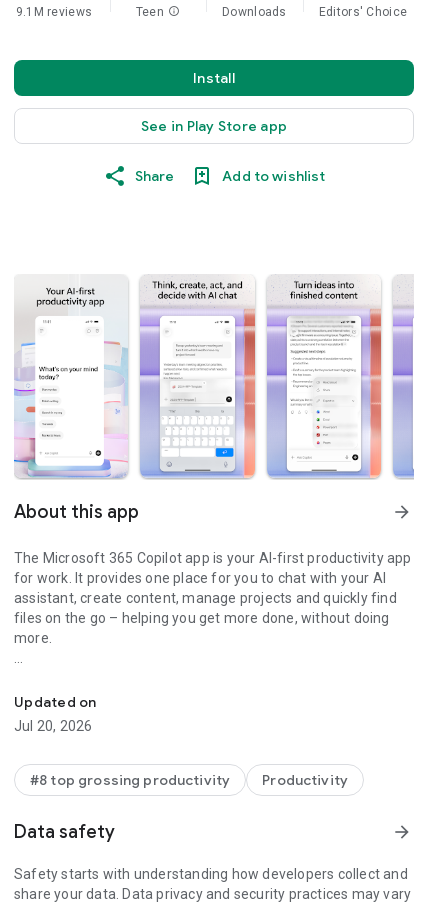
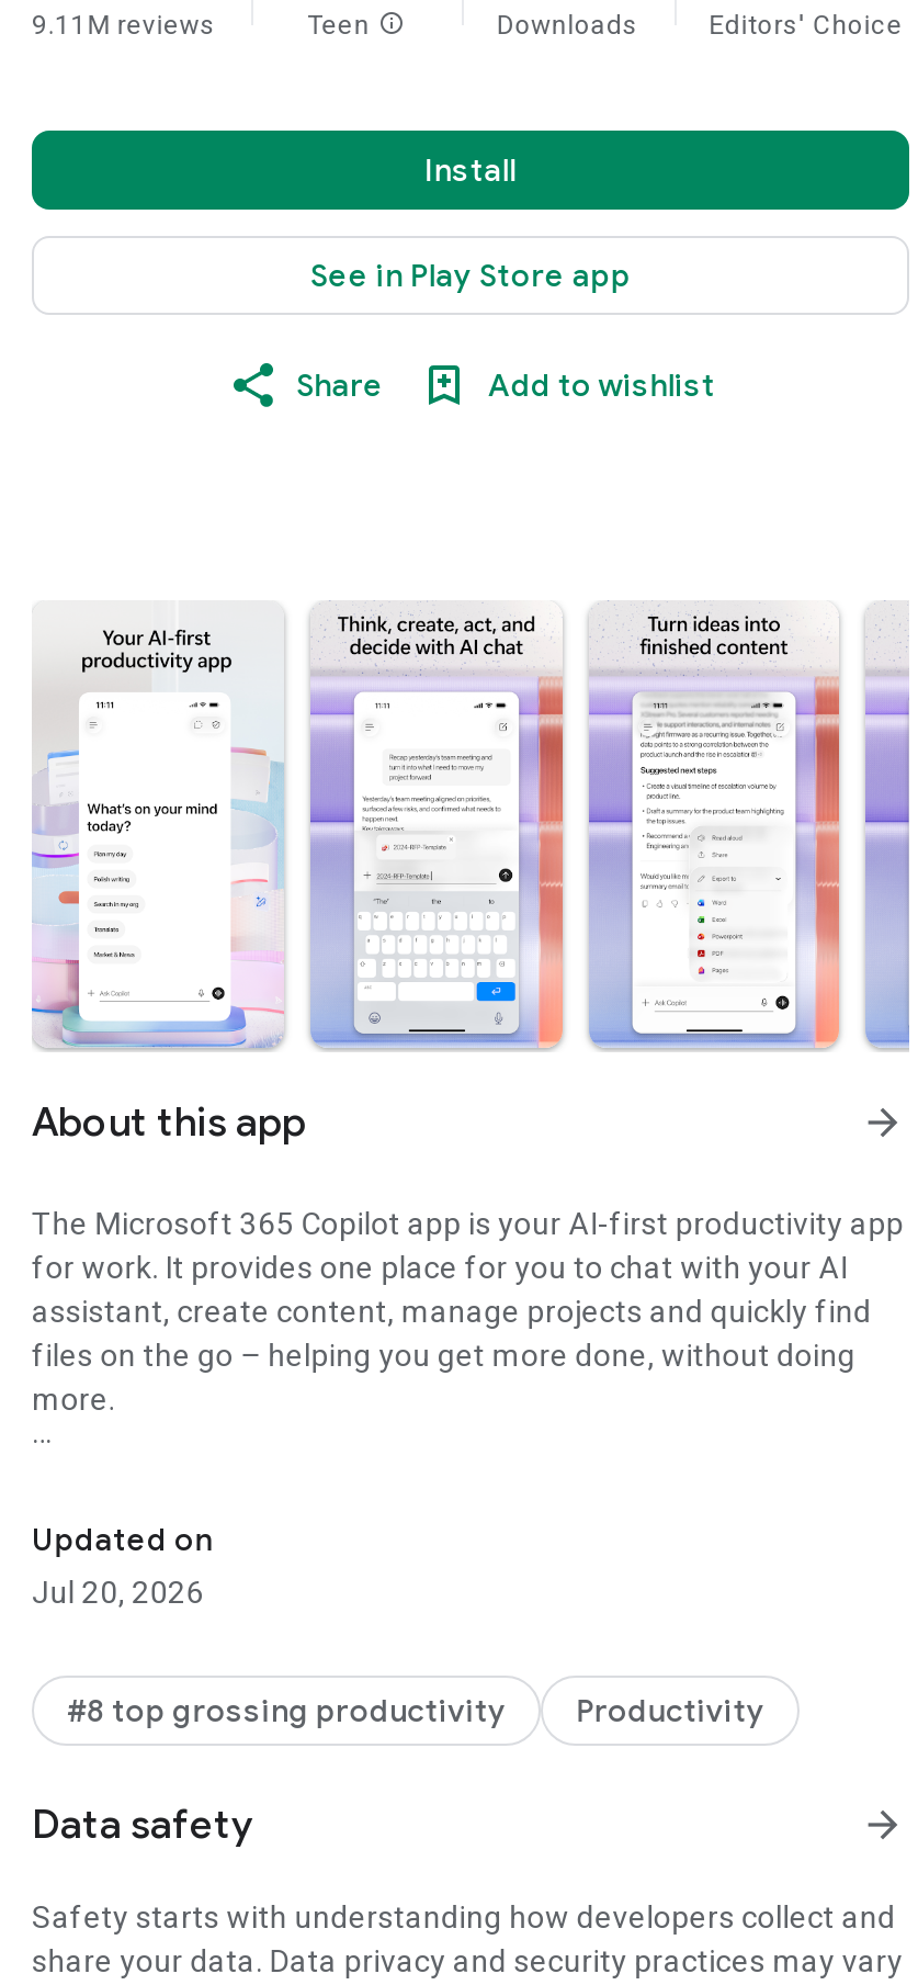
- 9.1M reviews
+ 9.11M reviews
